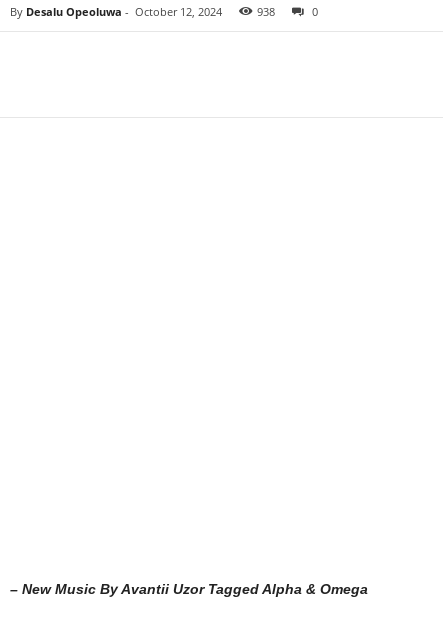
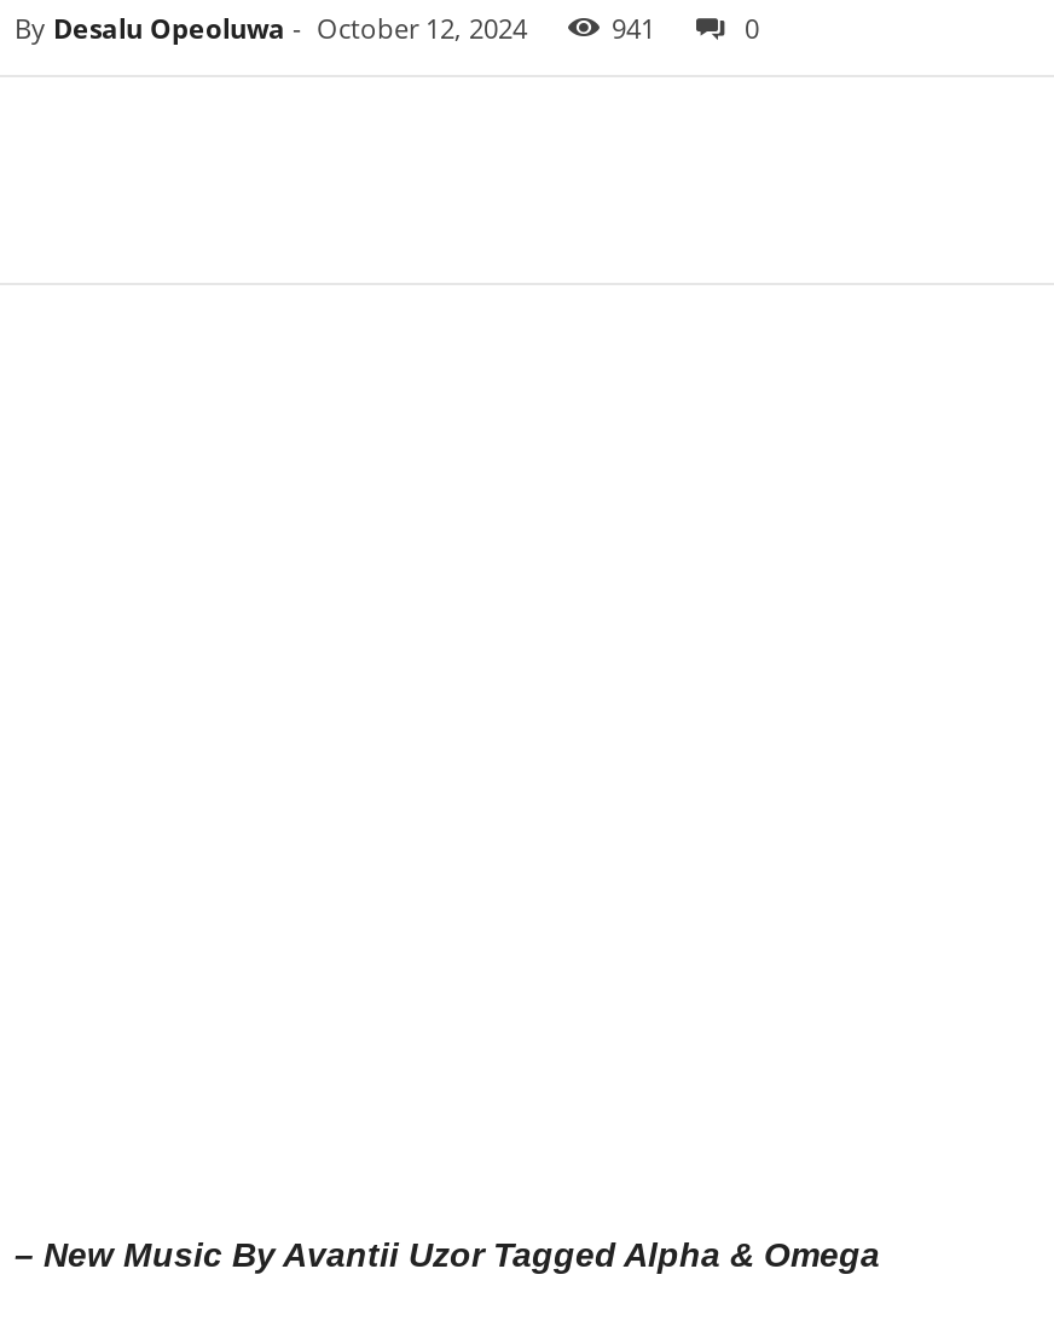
- 938
+ 941
